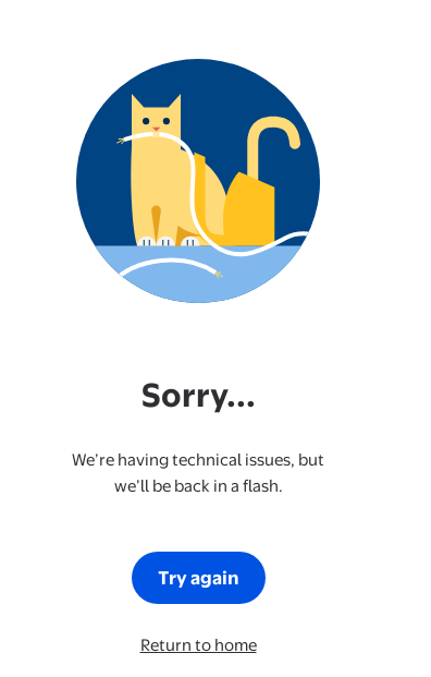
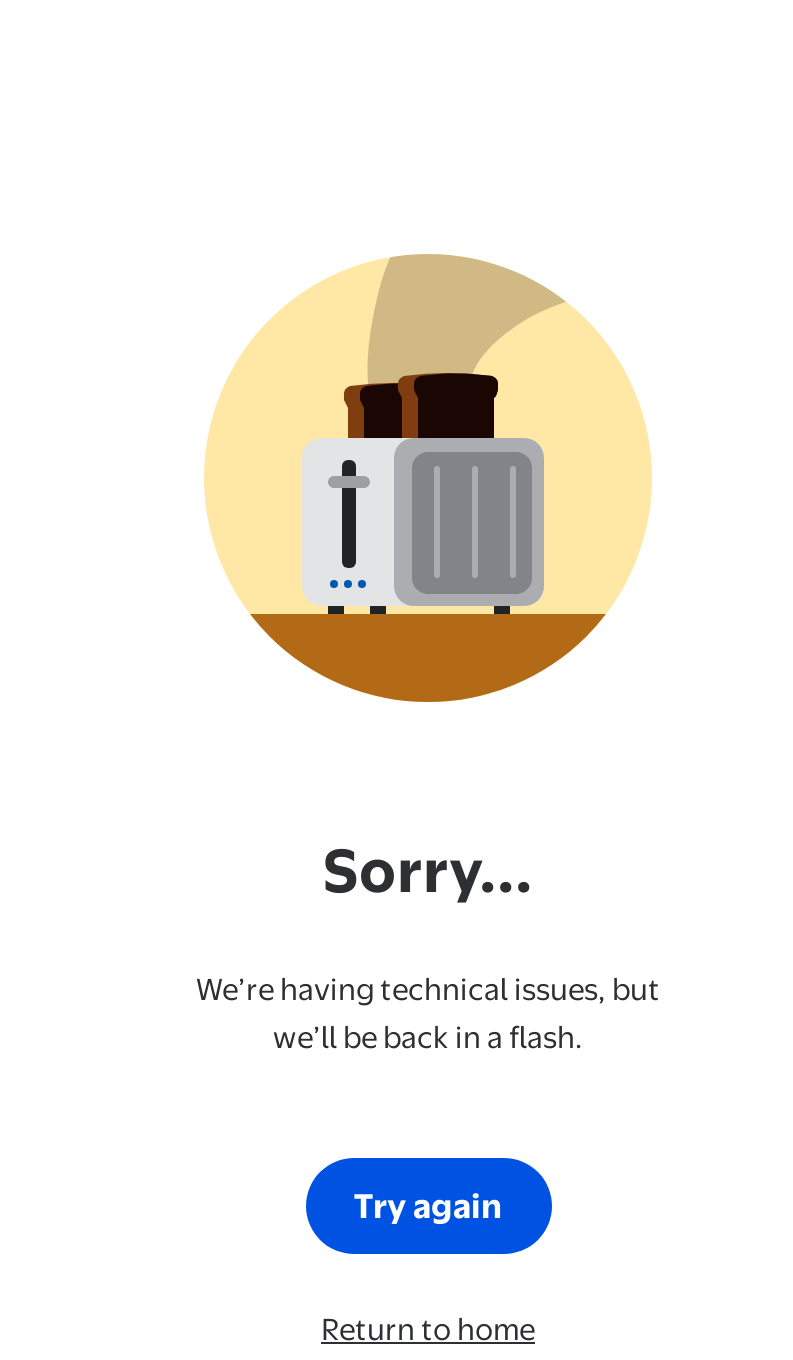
- [image]
+ [image]
